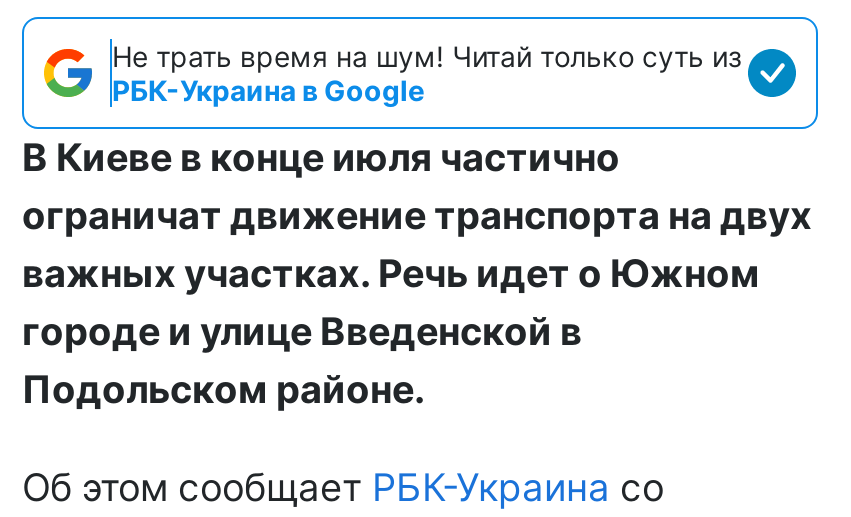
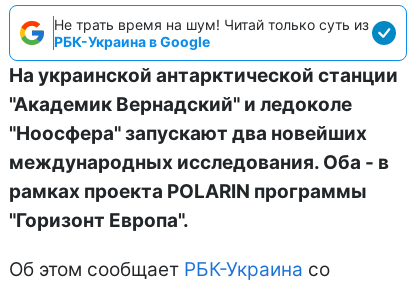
- В Киеве в конце июля частично
- ограничат движение транспорта на двух
- важных участках. Речь идет о Южном
- городе и улице Введенской в
- Подольском районе.
+ На украинской антарктической станции
+ "Академик Вернадский" и ледоколе
+ "Ноосфера" запускают два новейших
+ международных исследования. Оба - в
+ рамках проекта POLARIN программы
+ "Горизонт Европа".
